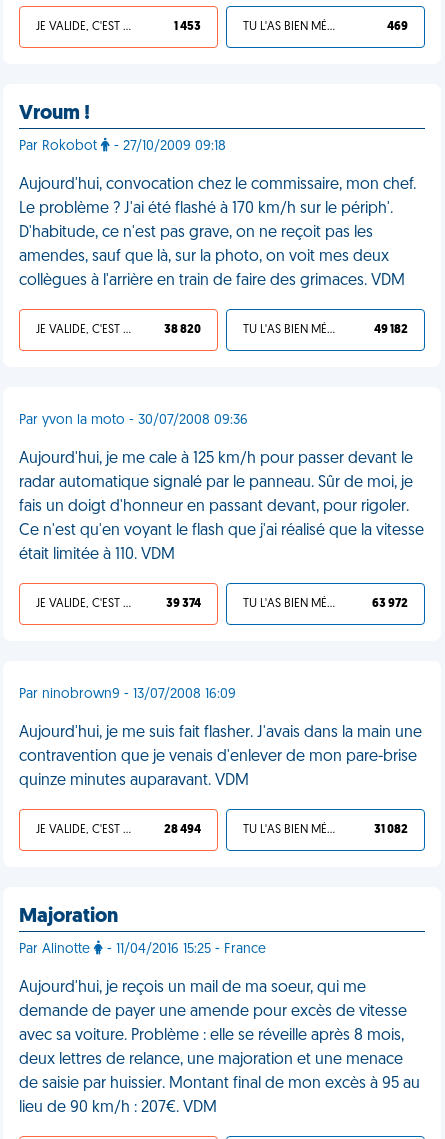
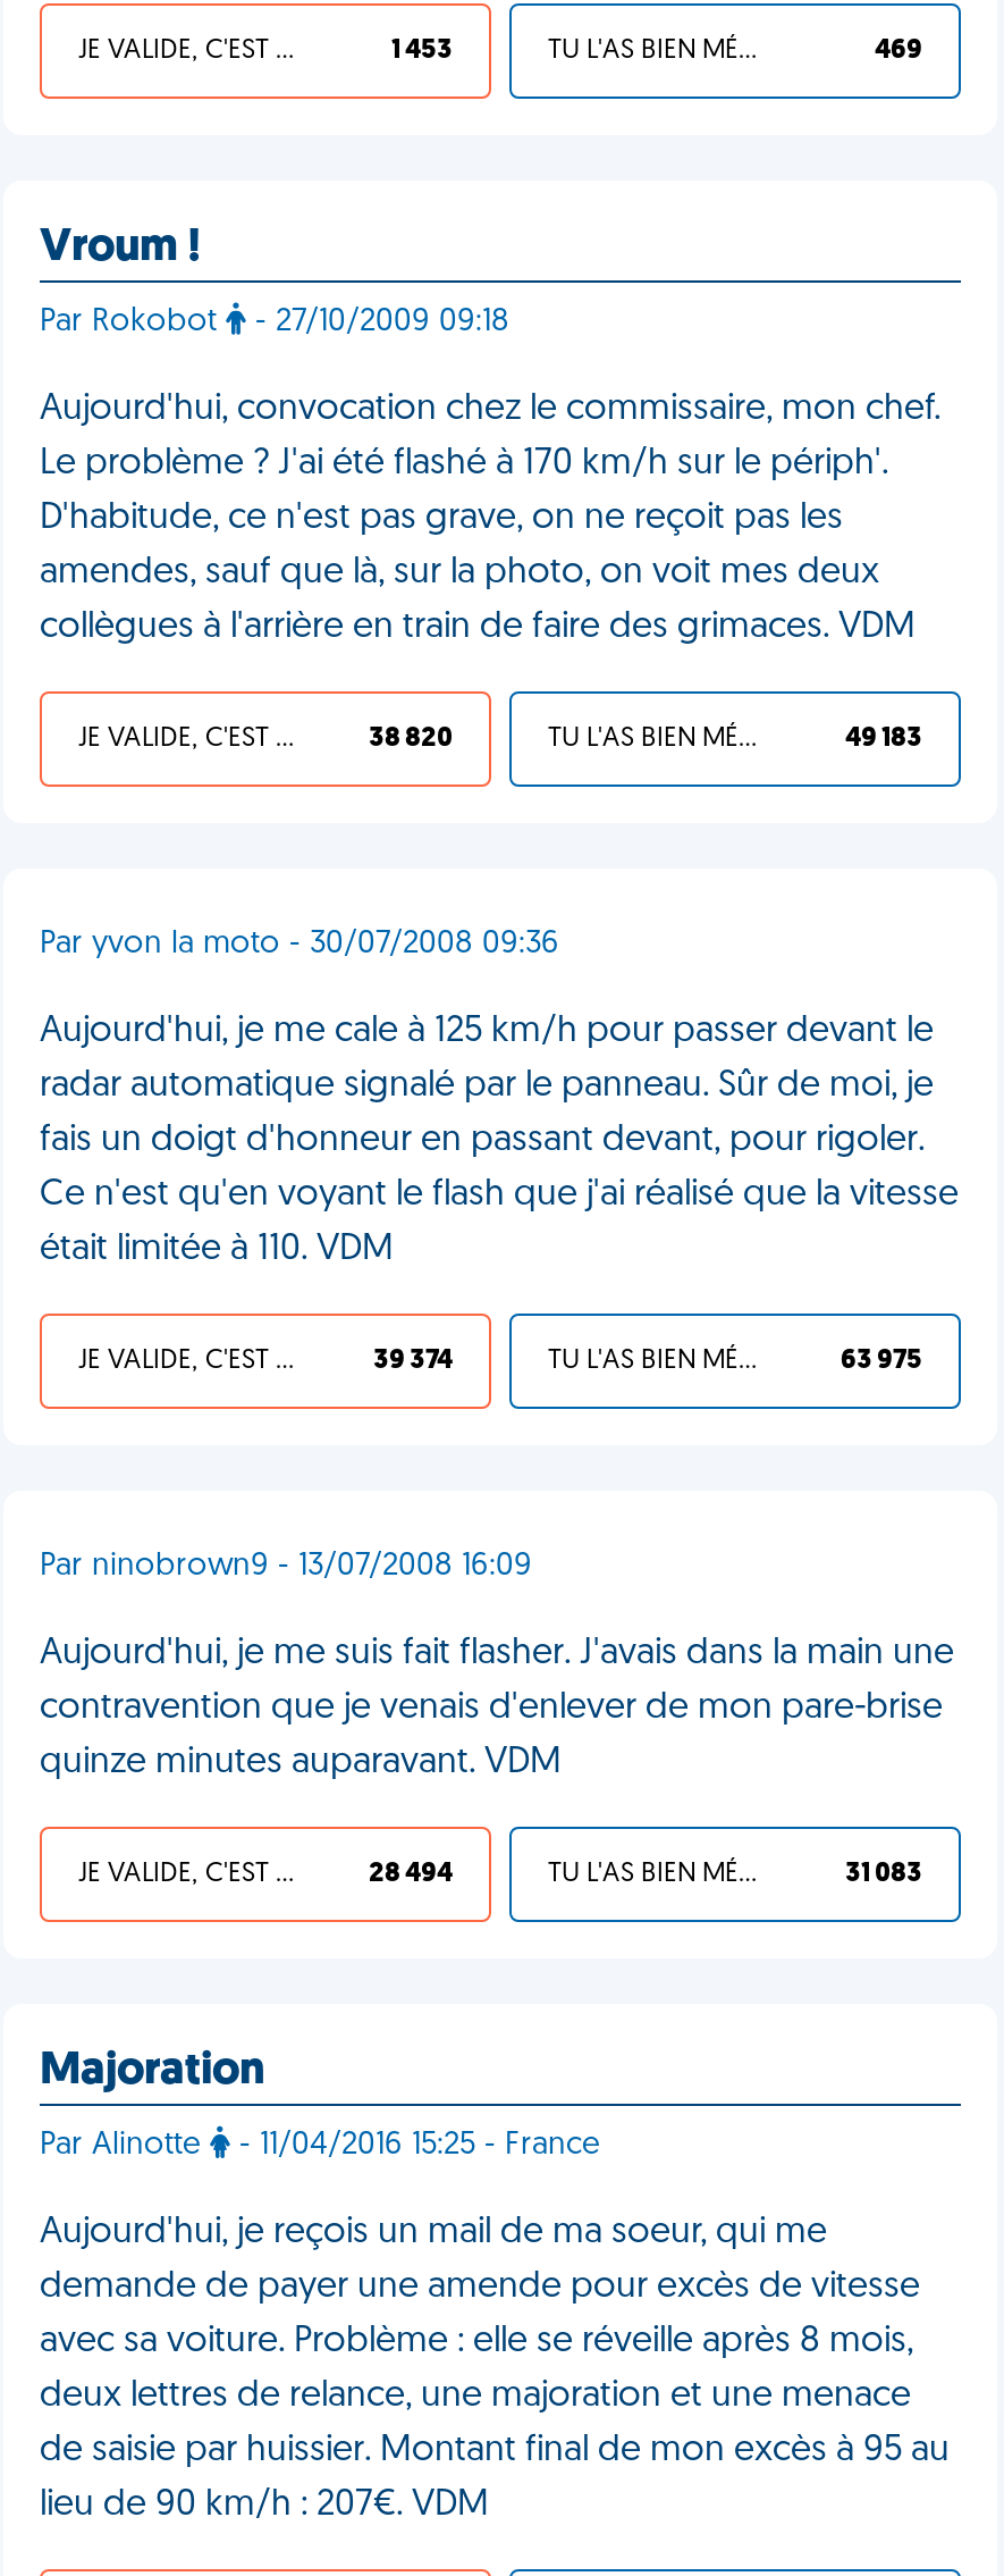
- 49 182
+ 49 183

- 63 972
+ 63 975

- 31 082
+ 31 083
